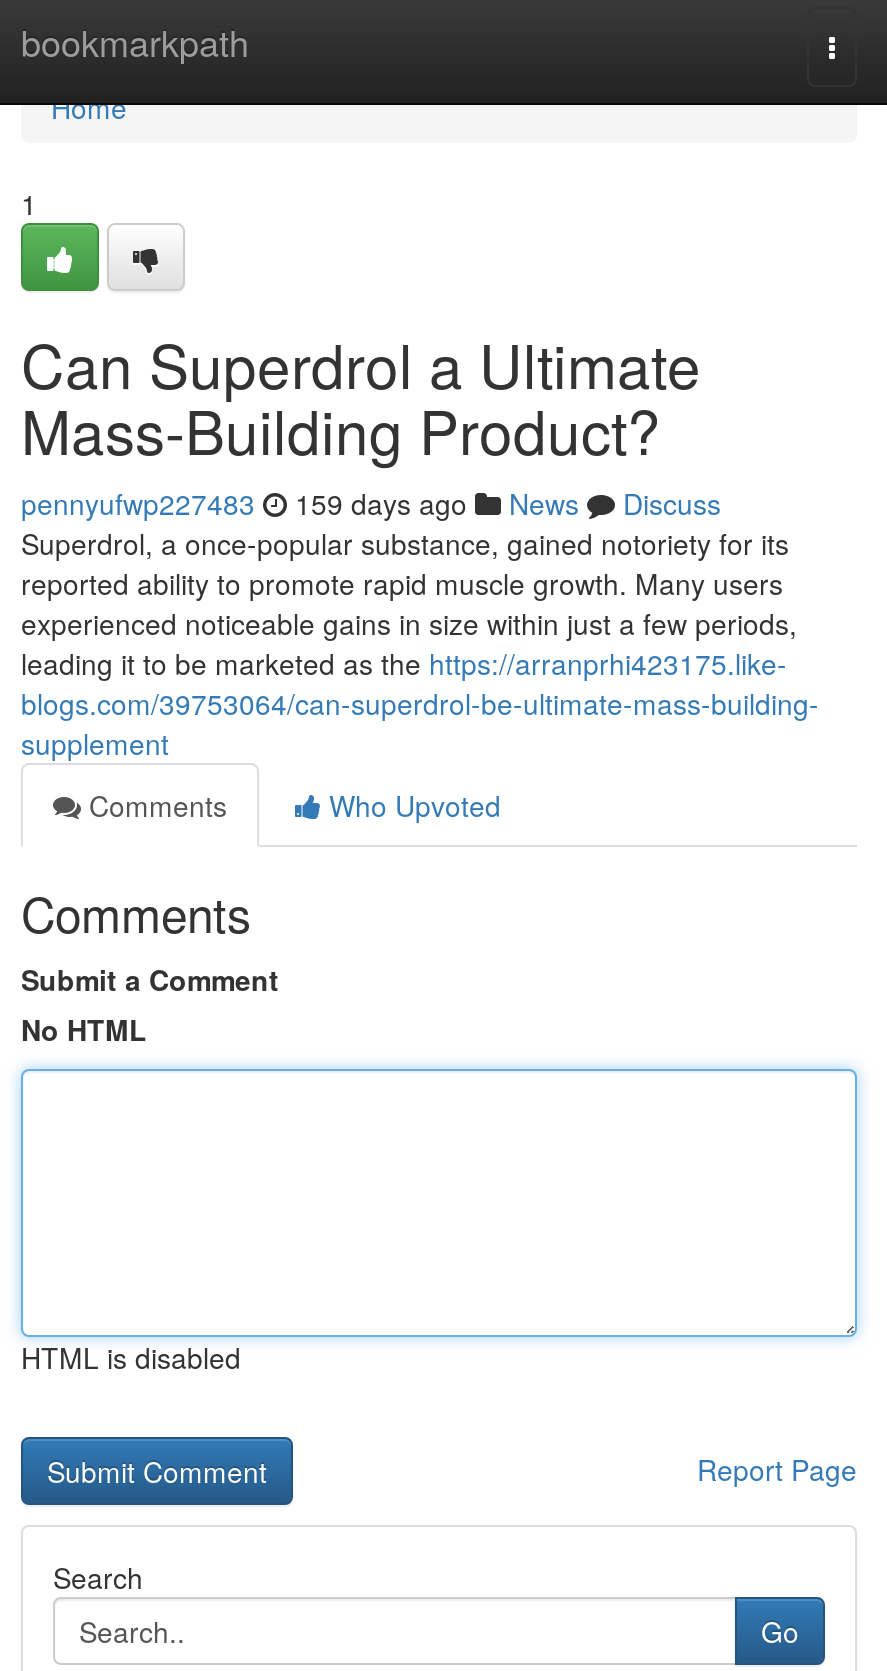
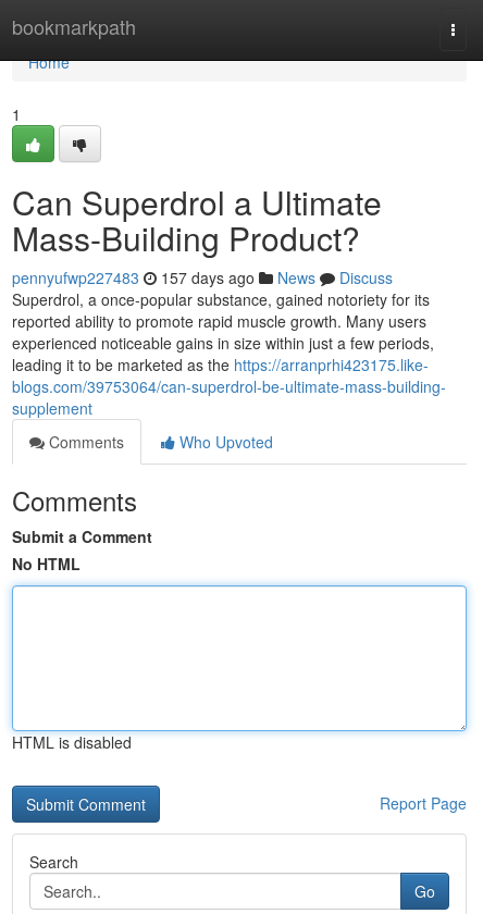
- pennyufwp227483 159 days ago News Discuss
+ pennyufwp227483 157 days ago News Discuss
